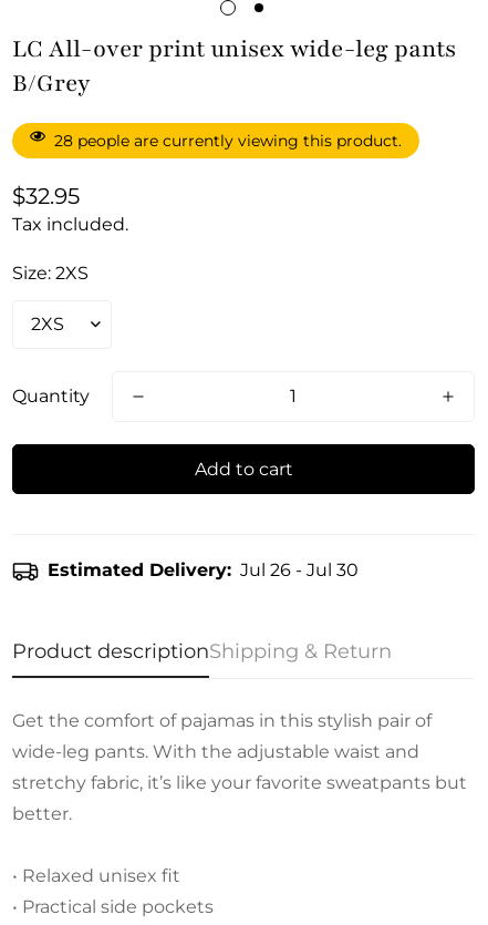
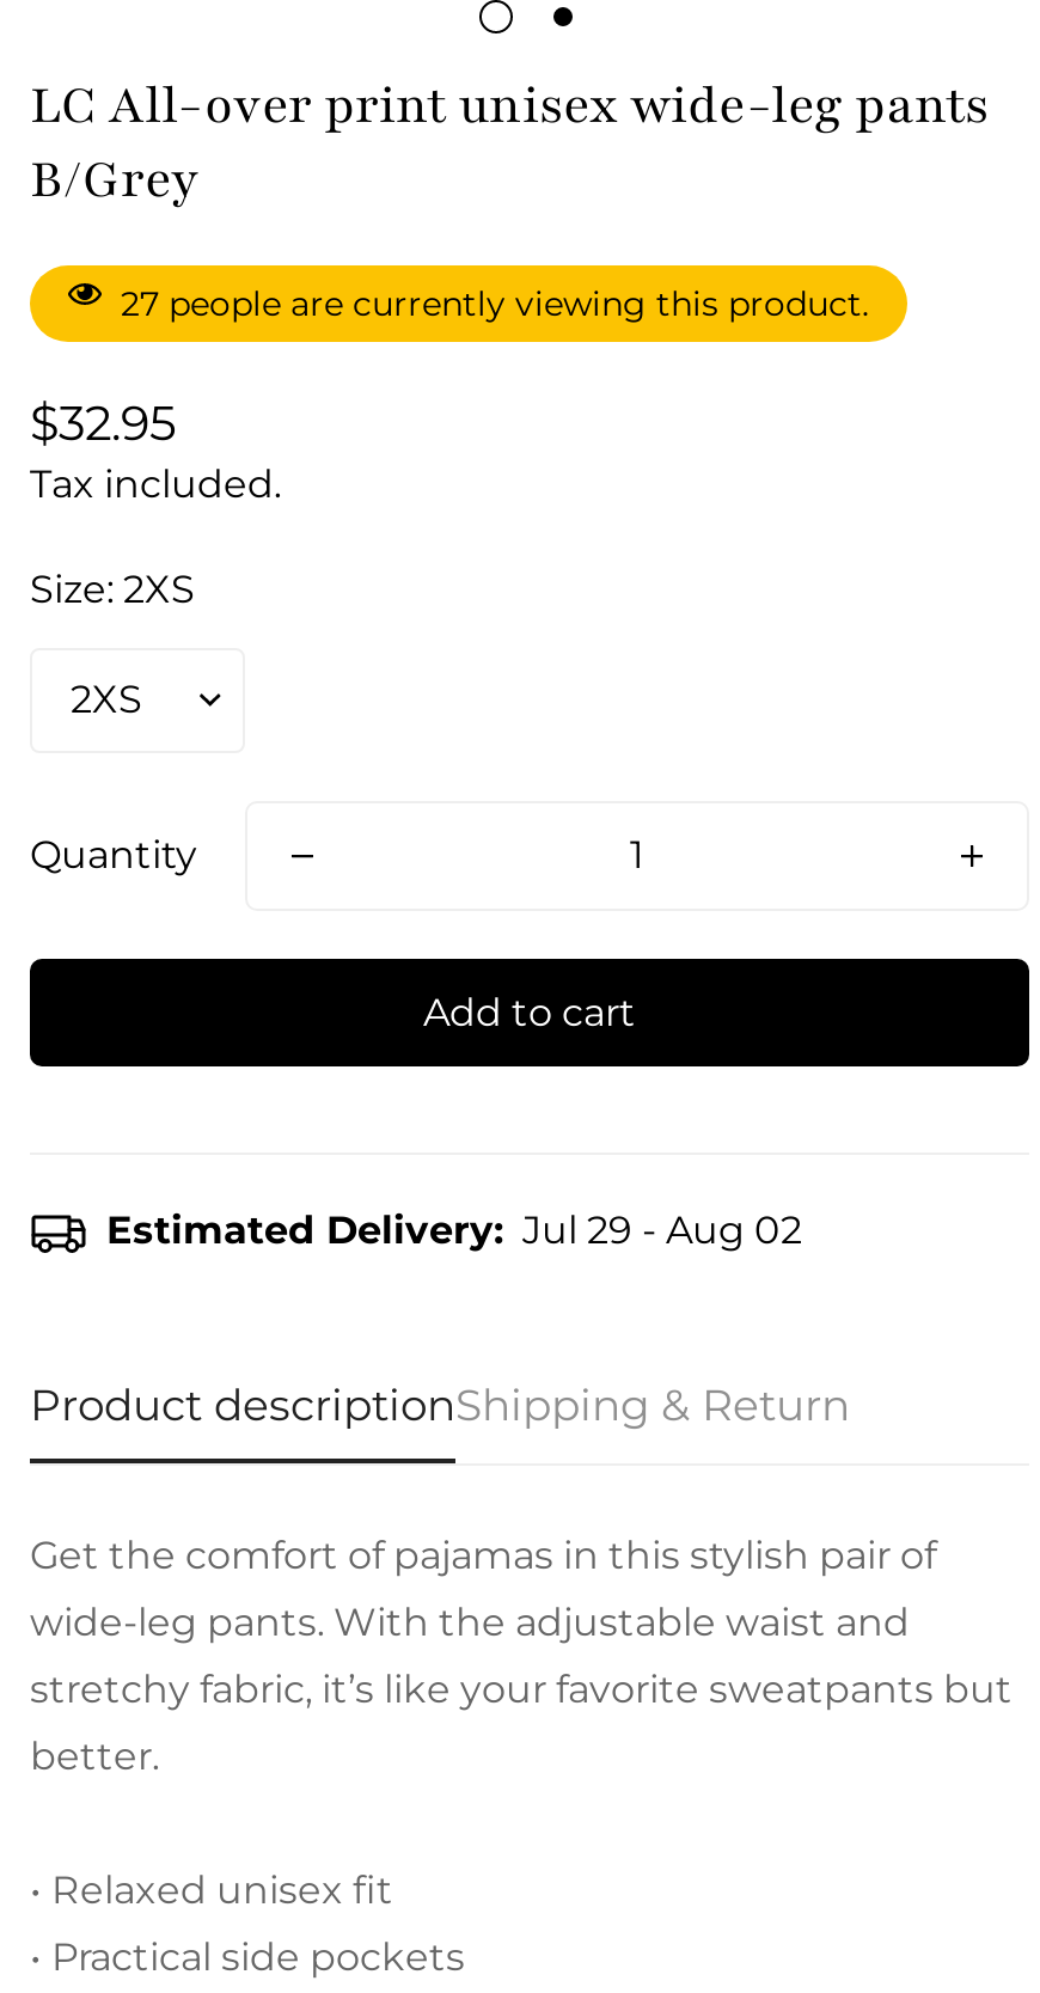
- 28 people are currently viewing this product.
+ 27 people are currently viewing this product.

- Estimated Delivery: Jul 26 - Jul 30
+ Estimated Delivery: Jul 29 - Aug 02
